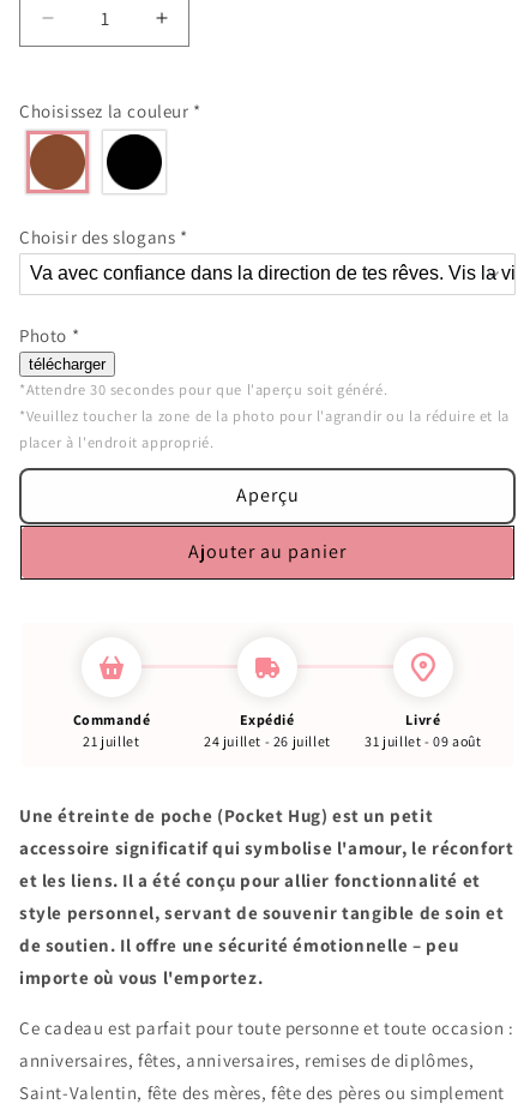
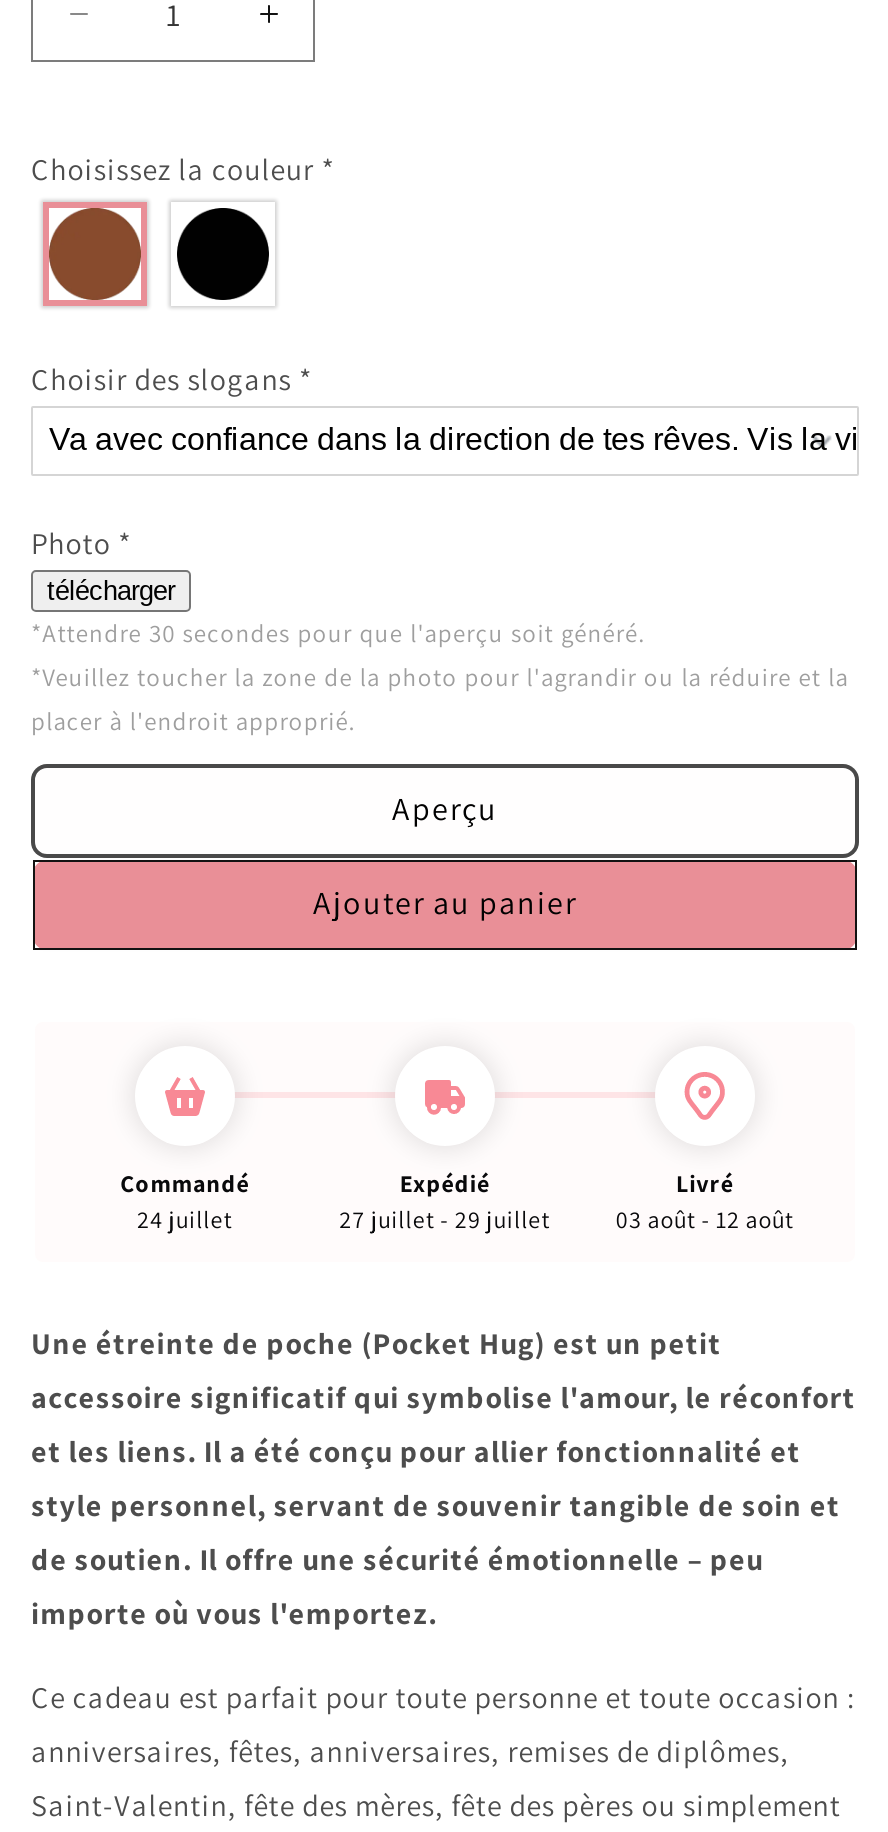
- 21 juillet
+ 24 juillet

- 24 juillet - 26 juillet
+ 27 juillet - 29 juillet

- 31 juillet - 09 août
+ 03 août - 12 août
